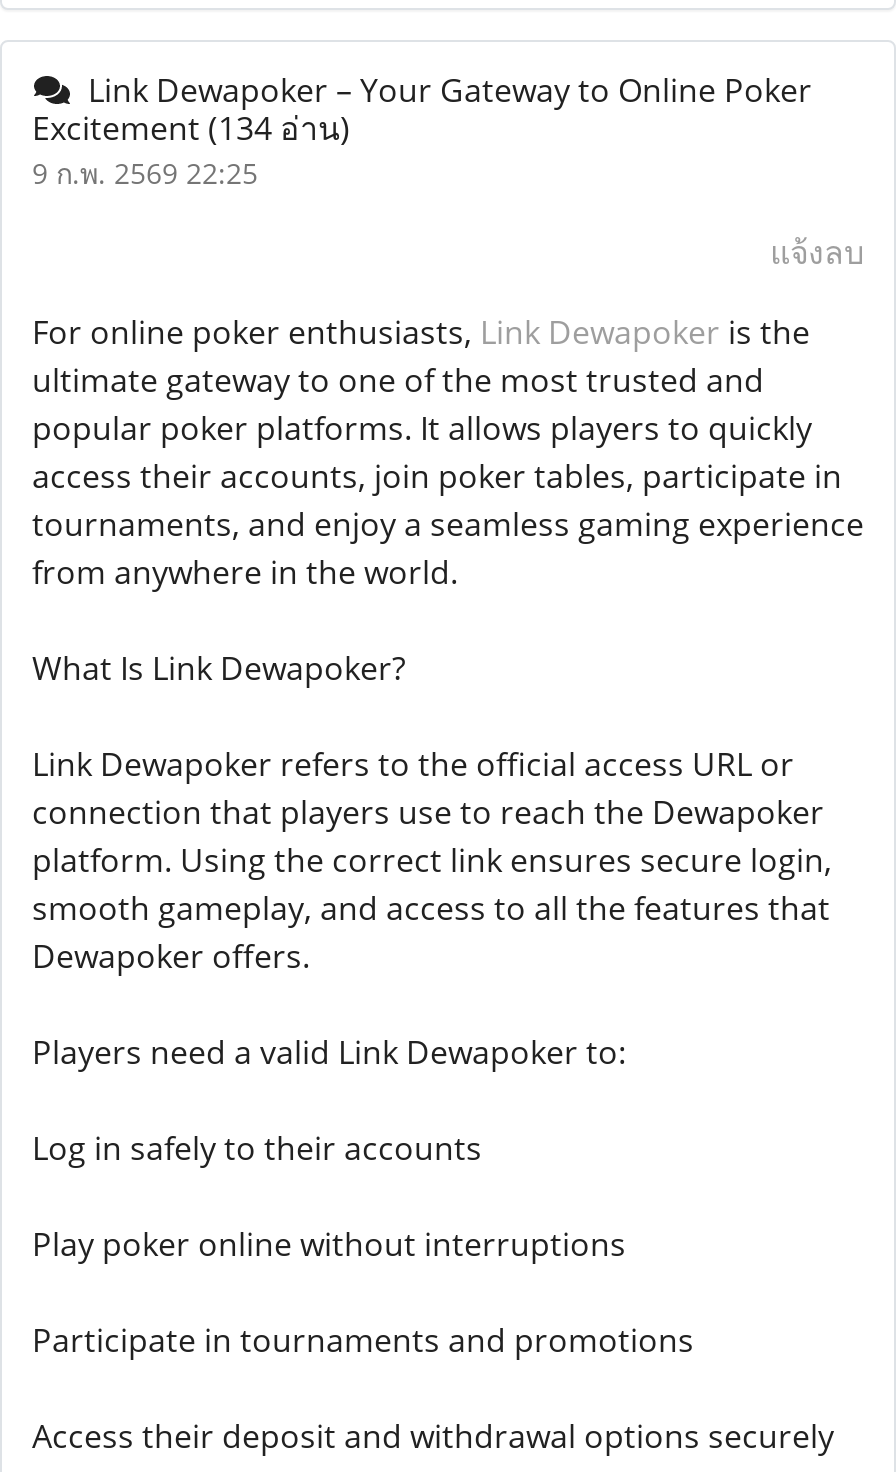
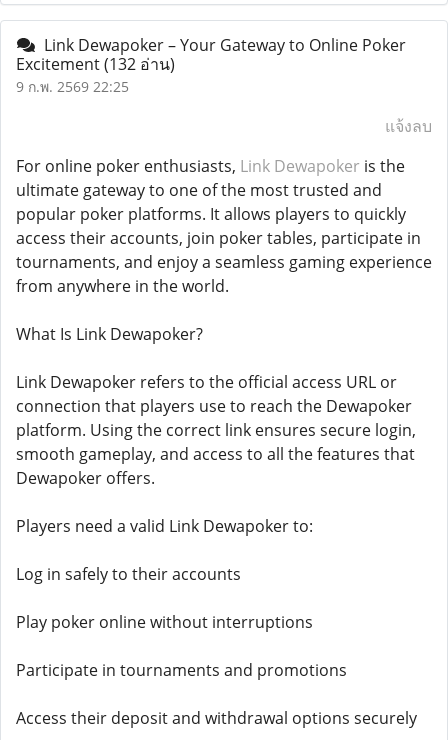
- Excitement (134 อ่าน)
+ Excitement (132 อ่าน)
